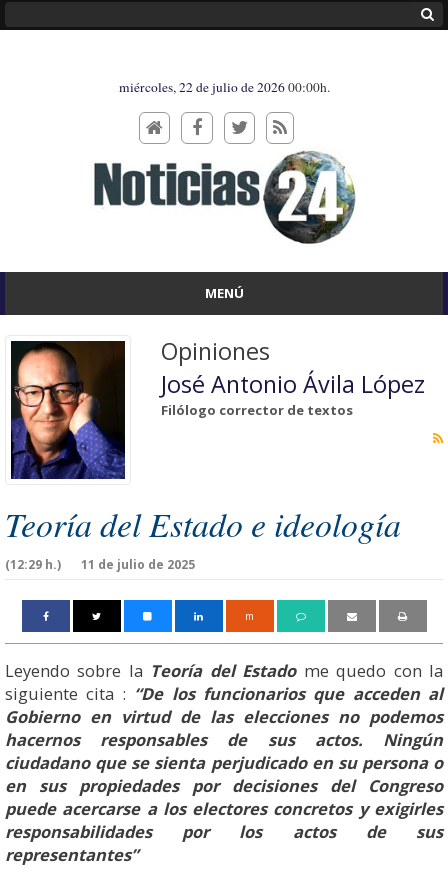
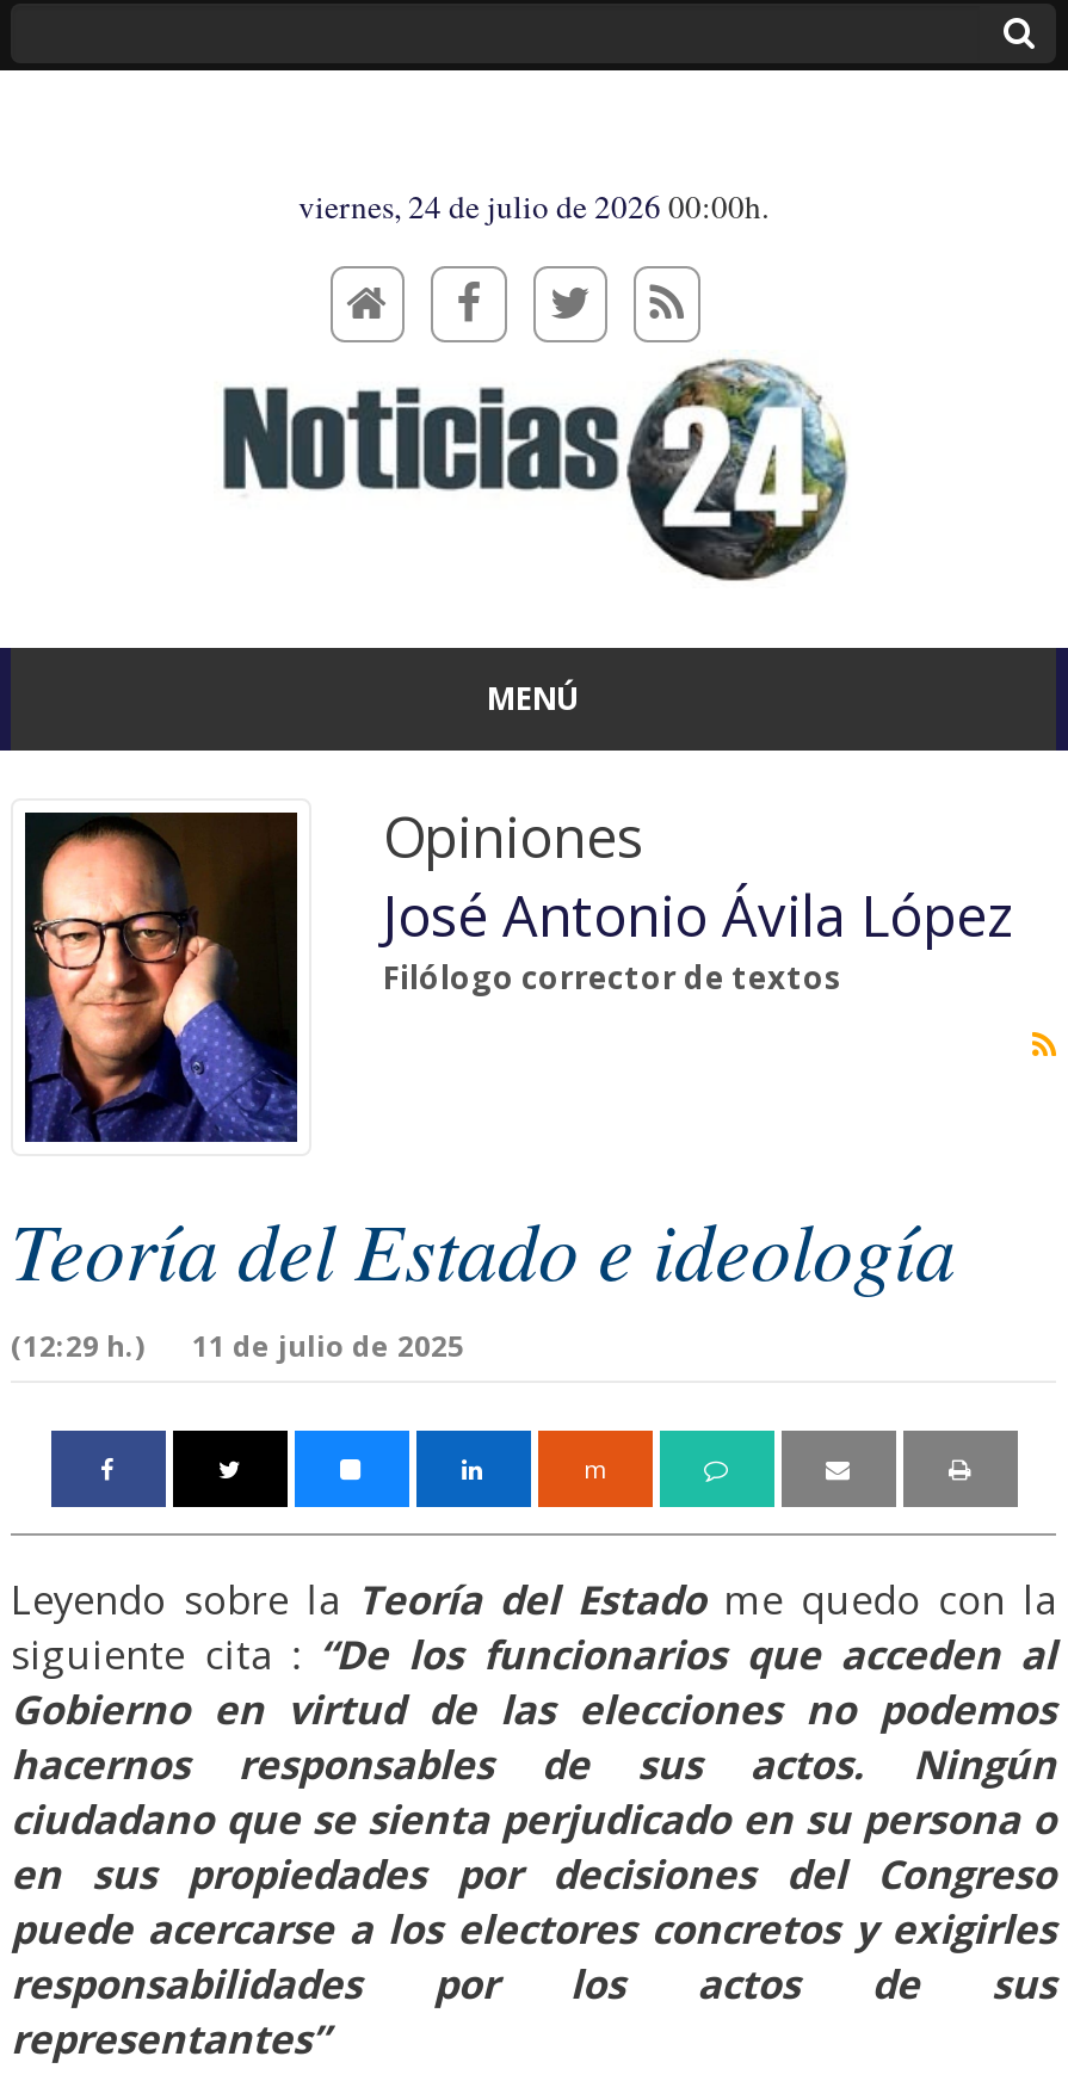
- miércoles, 22 de julio de 2026 00:00h.
+ viernes, 24 de julio de 2026 00:00h.
